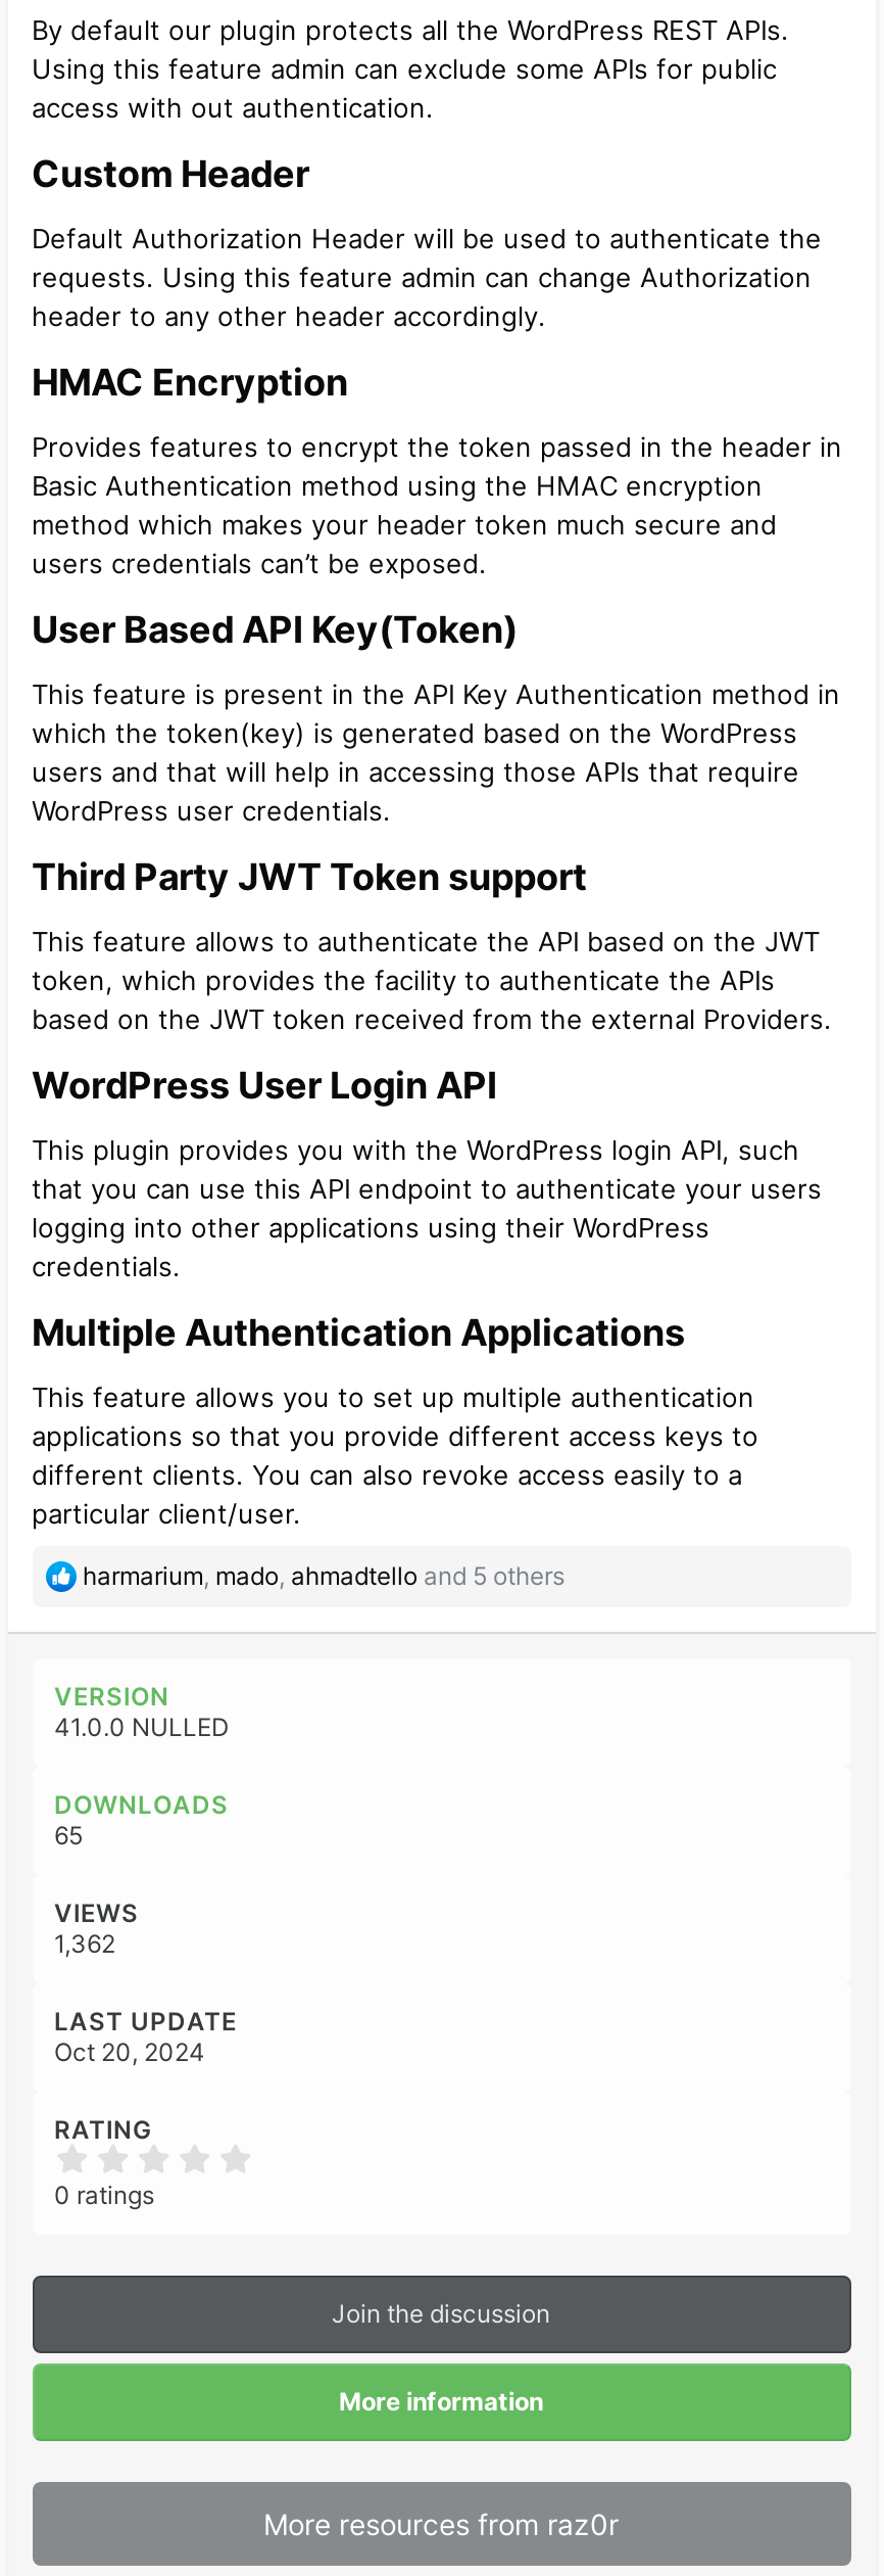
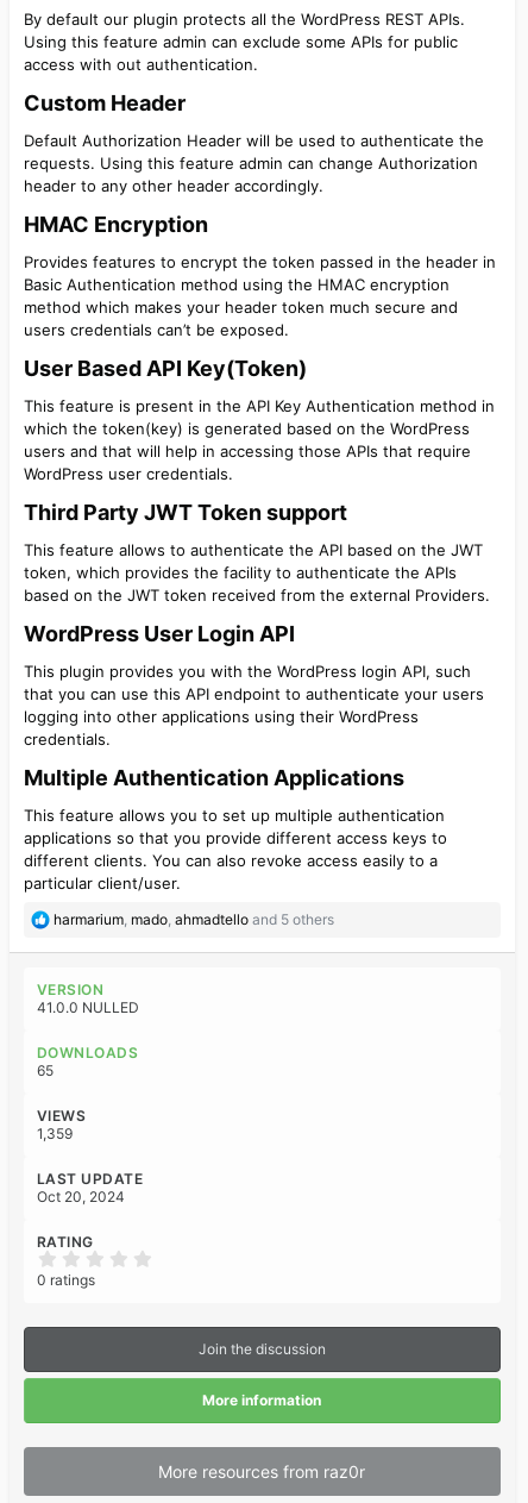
- 1,362
+ 1,359
